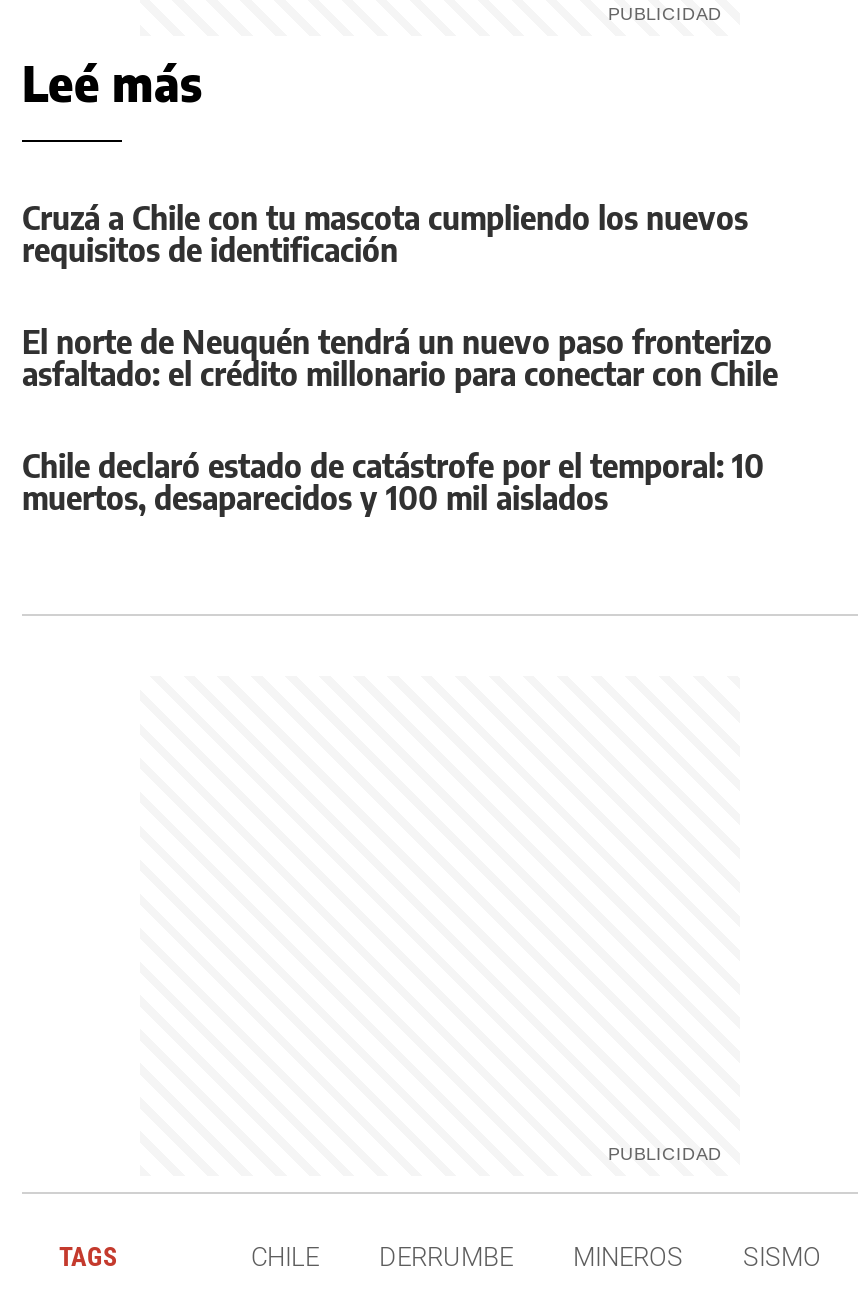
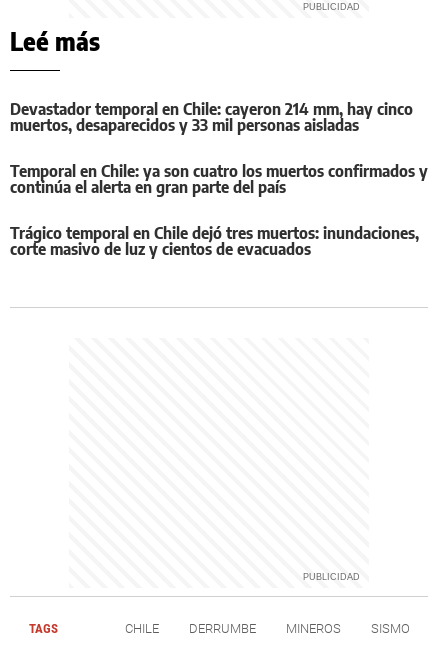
- Cruzá a Chile con tu mascota cumpliendo los nuevos
- requisitos de identificación
+ Devastador temporal en Chile: cayeron 214 mm, hay cinco
+ muertos, desaparecidos y 33 mil personas aisladas

- El norte de Neuquén tendrá un nuevo paso fronterizo
- asfaltado: el crédito millonario para conectar con Chile
+ Temporal en Chile: ya son cuatro los muertos confirmados y
+ continúa el alerta en gran parte del país

- Chile declaró estado de catástrofe por el temporal: 10
- muertos, desaparecidos y 100 mil aislados
+ Trágico temporal en Chile dejó tres muertos: inundaciones,
+ corte masivo de luz y cientos de evacuados
